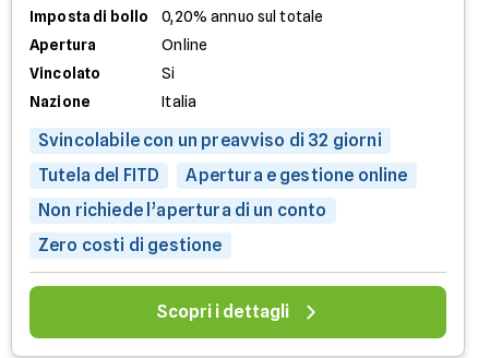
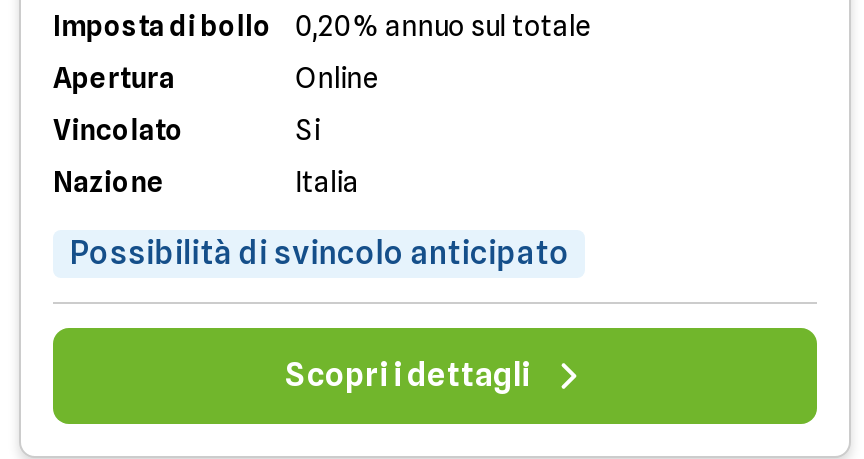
- Svincolabile con un preavviso di 32 giorni
- Tutela del FITD
- Apertura e gestione online
- Non richiede l’apertura di un conto
- Zero costi di gestione
+ Possibilità di svincolo anticipato
